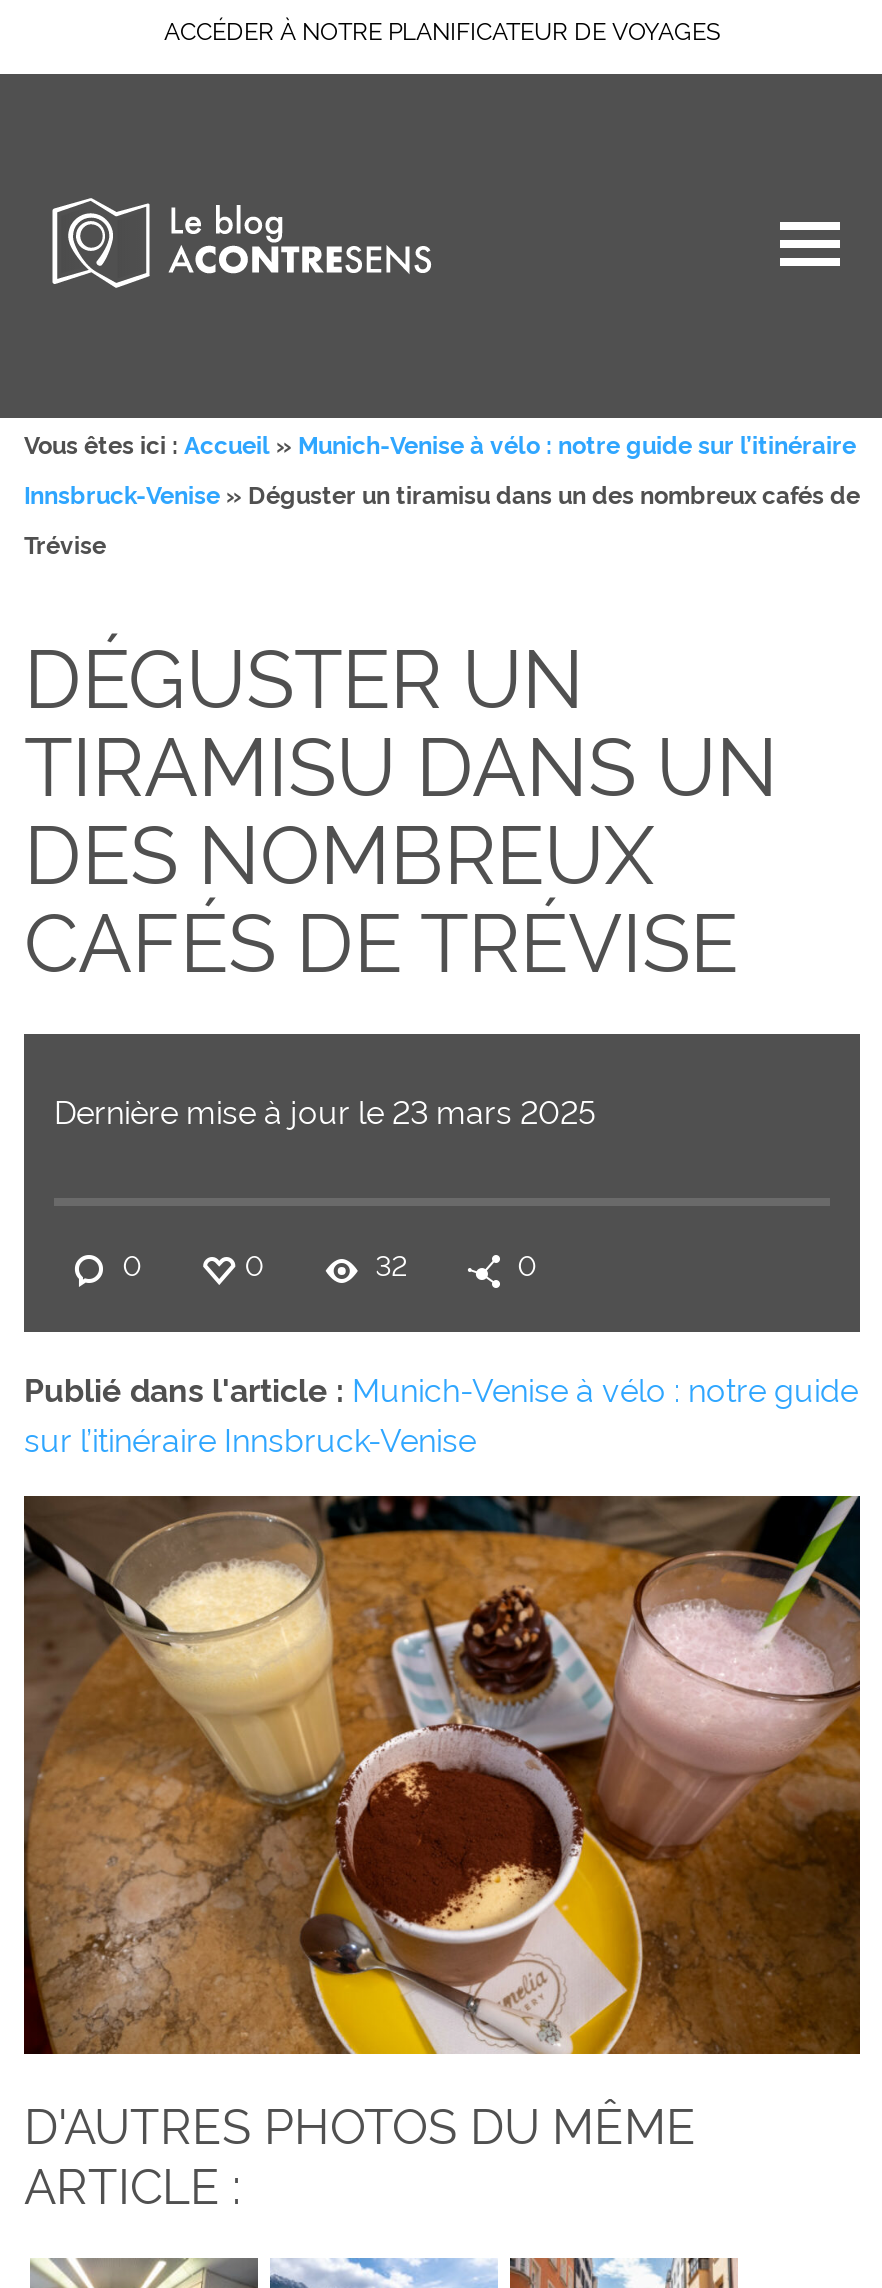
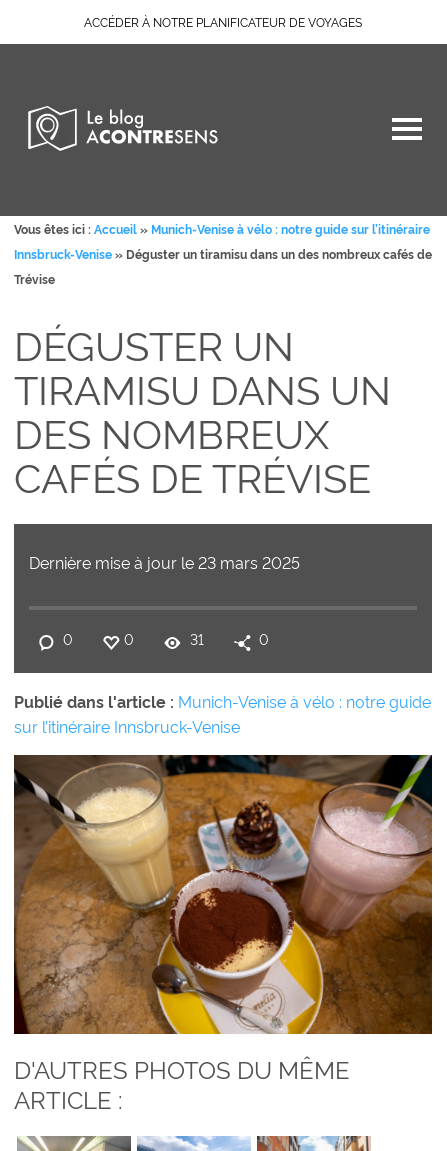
- 32
+ 31
